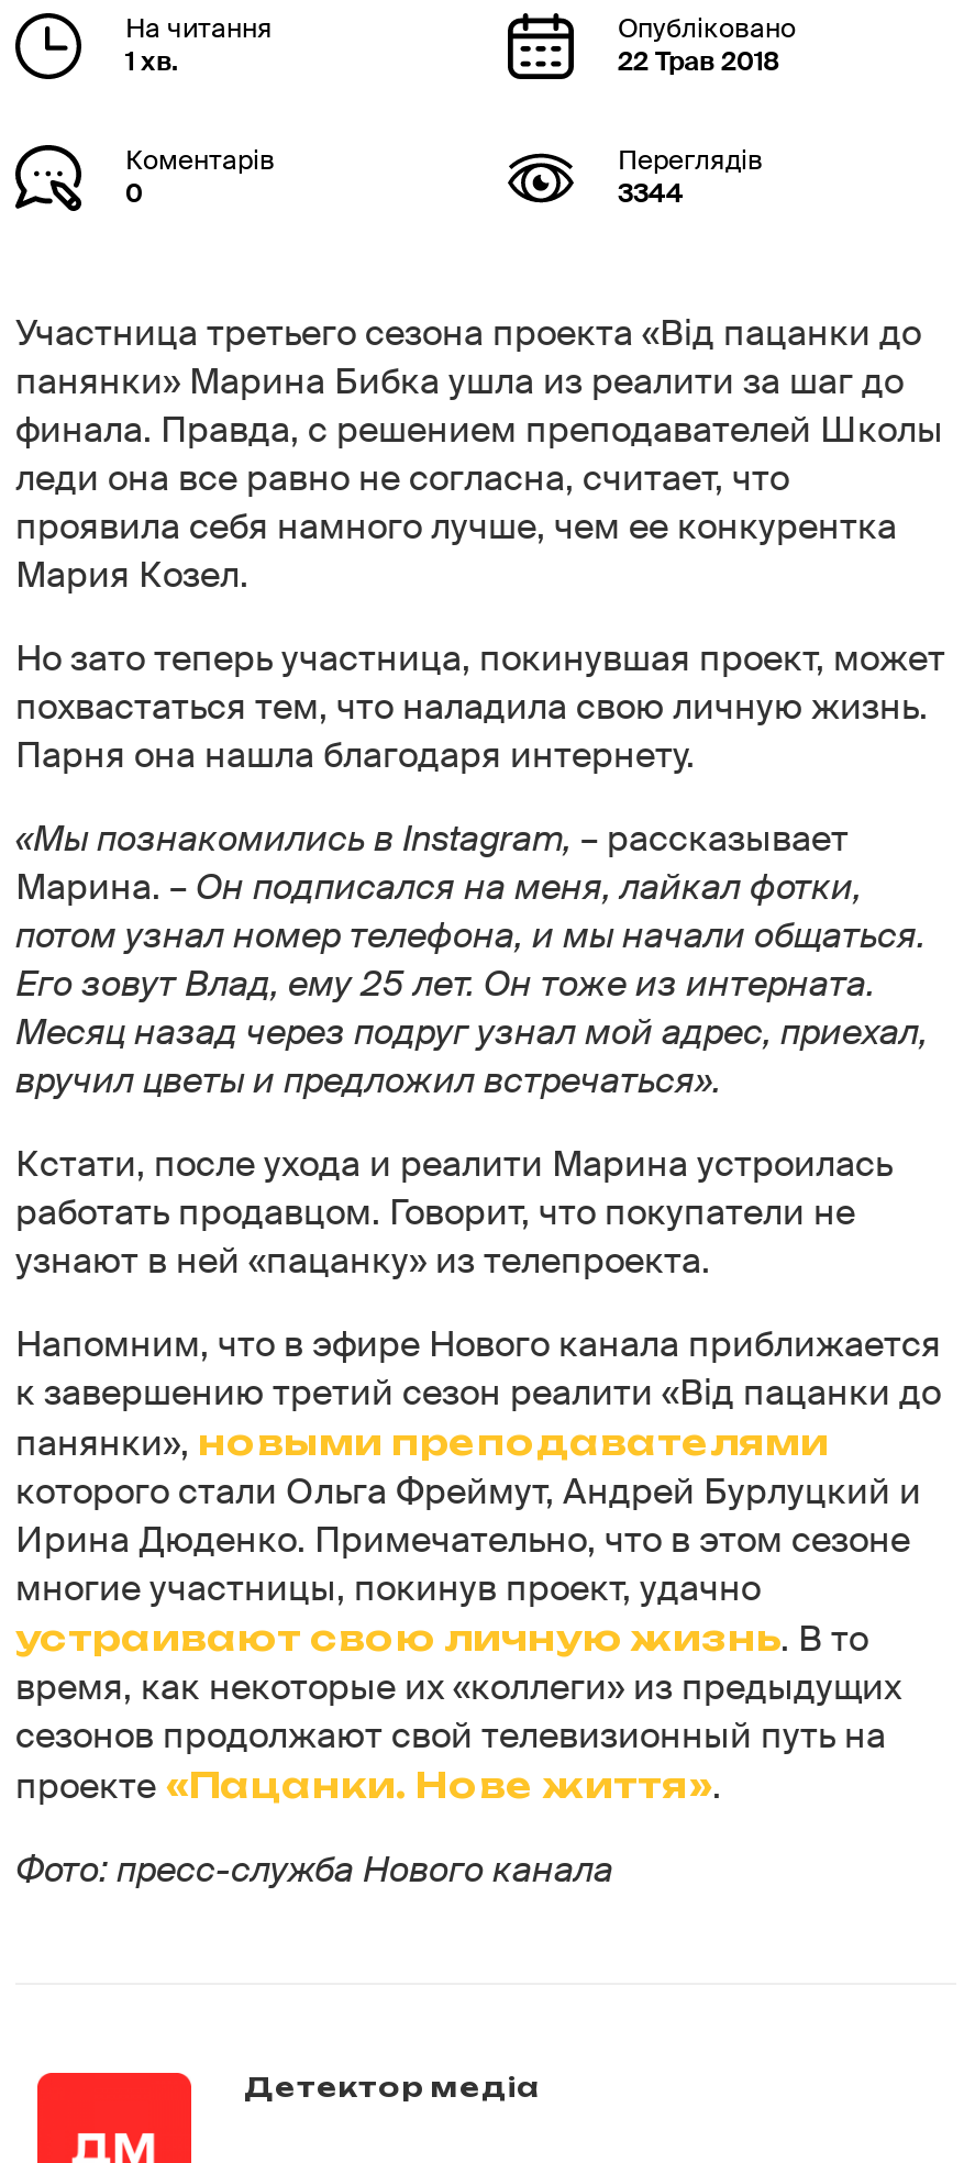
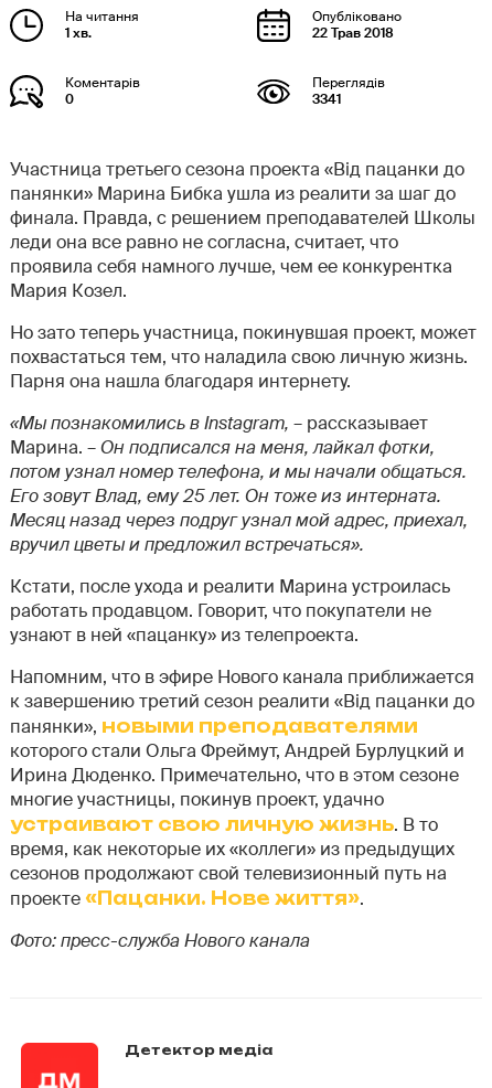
- 3344
+ 3341
